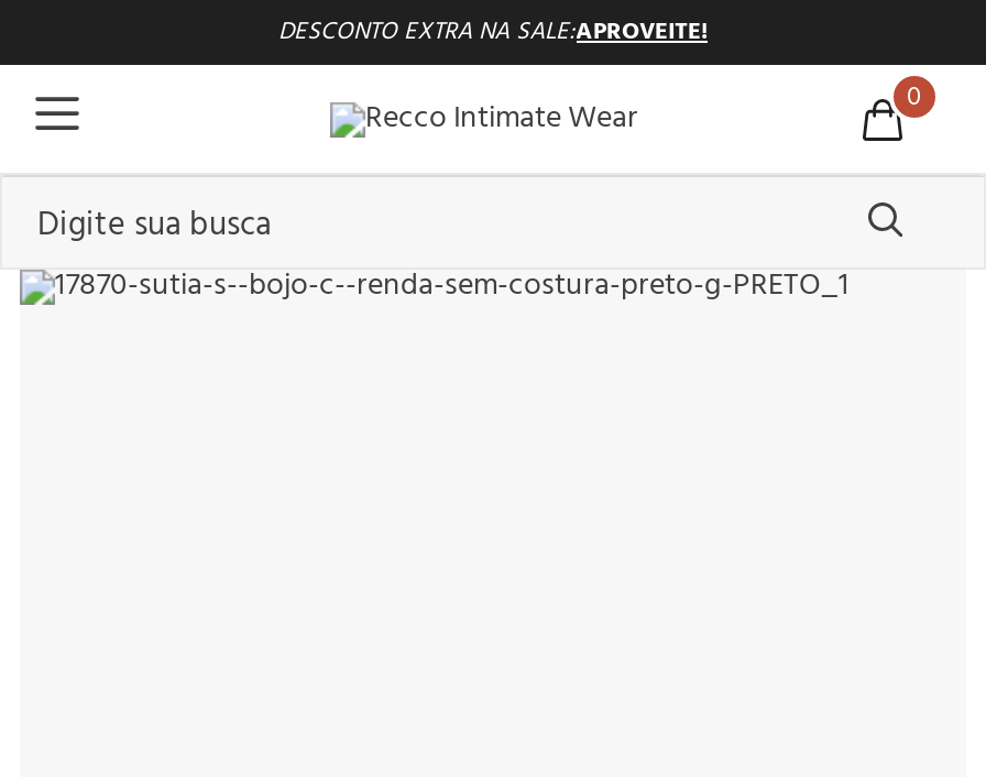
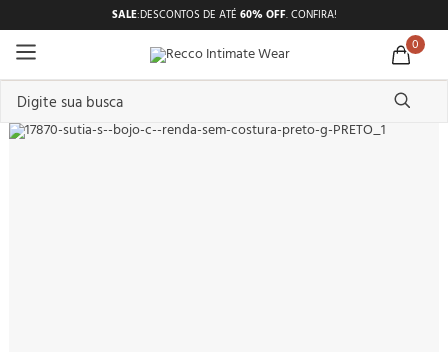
- DESCONTO EXTRA NA SALE:APROVEITE!
+ SALE:DESCONTOS DE ATÉ 60% OFF. CONFIRA!
